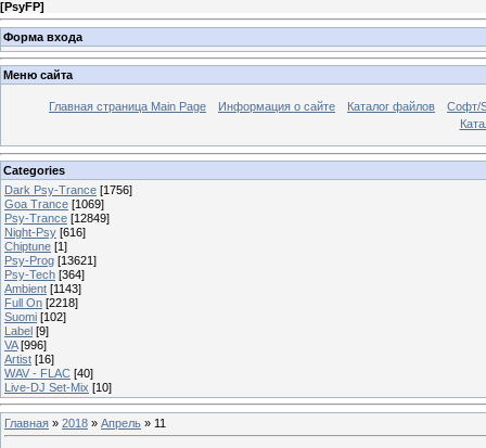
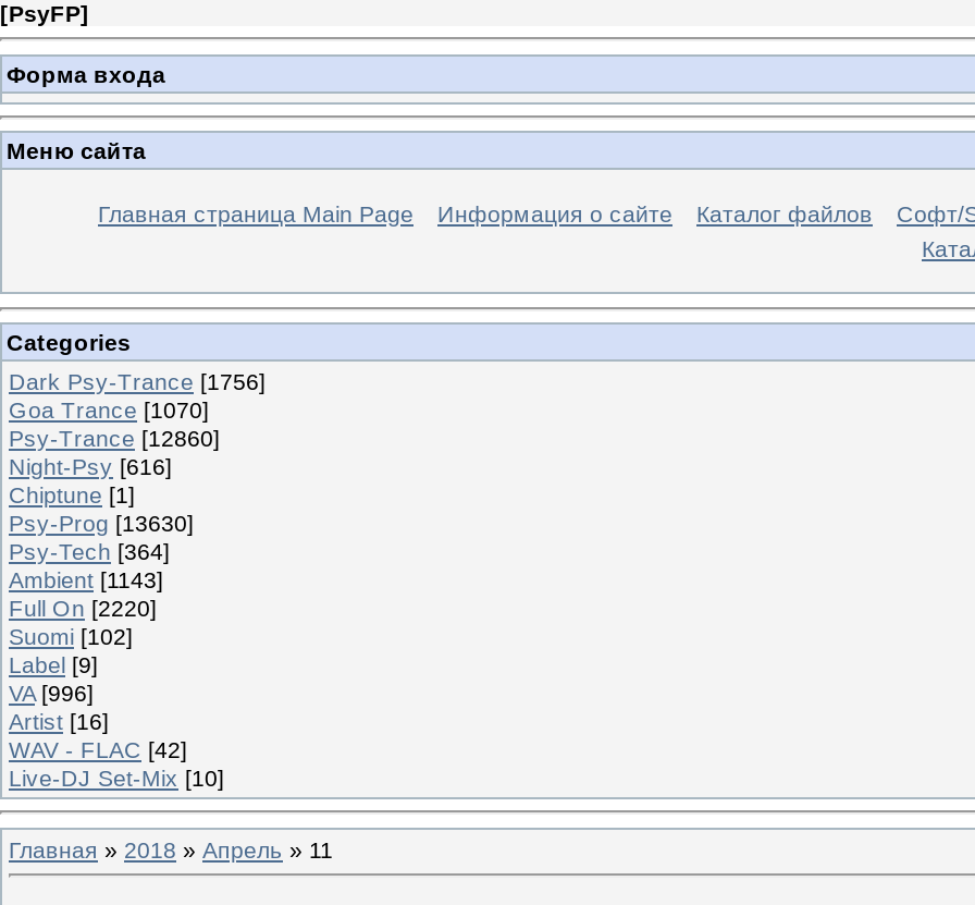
- Goa Trance [1069]
+ Goa Trance [1070]

- Psy-Trance [12849]
+ Psy-Trance [12860]

- Psy-Prog [13621]
+ Psy-Prog [13630]

- Full On [2218]
+ Full On [2220]

- WAV - FLAC [40]
+ WAV - FLAC [42]
